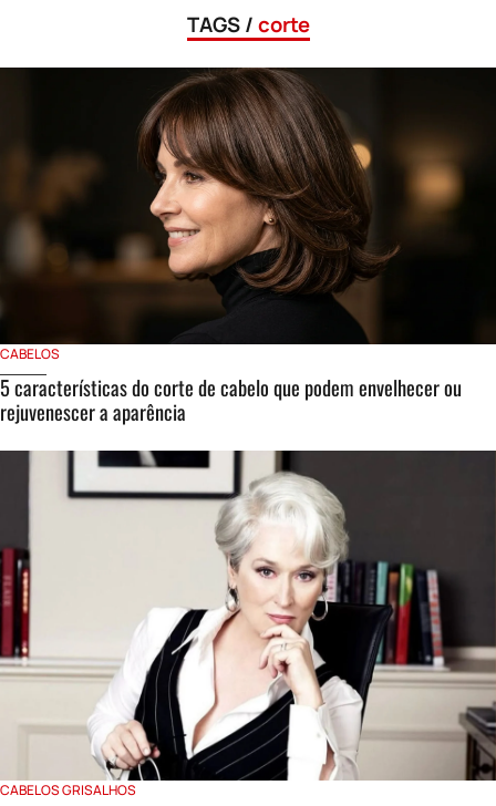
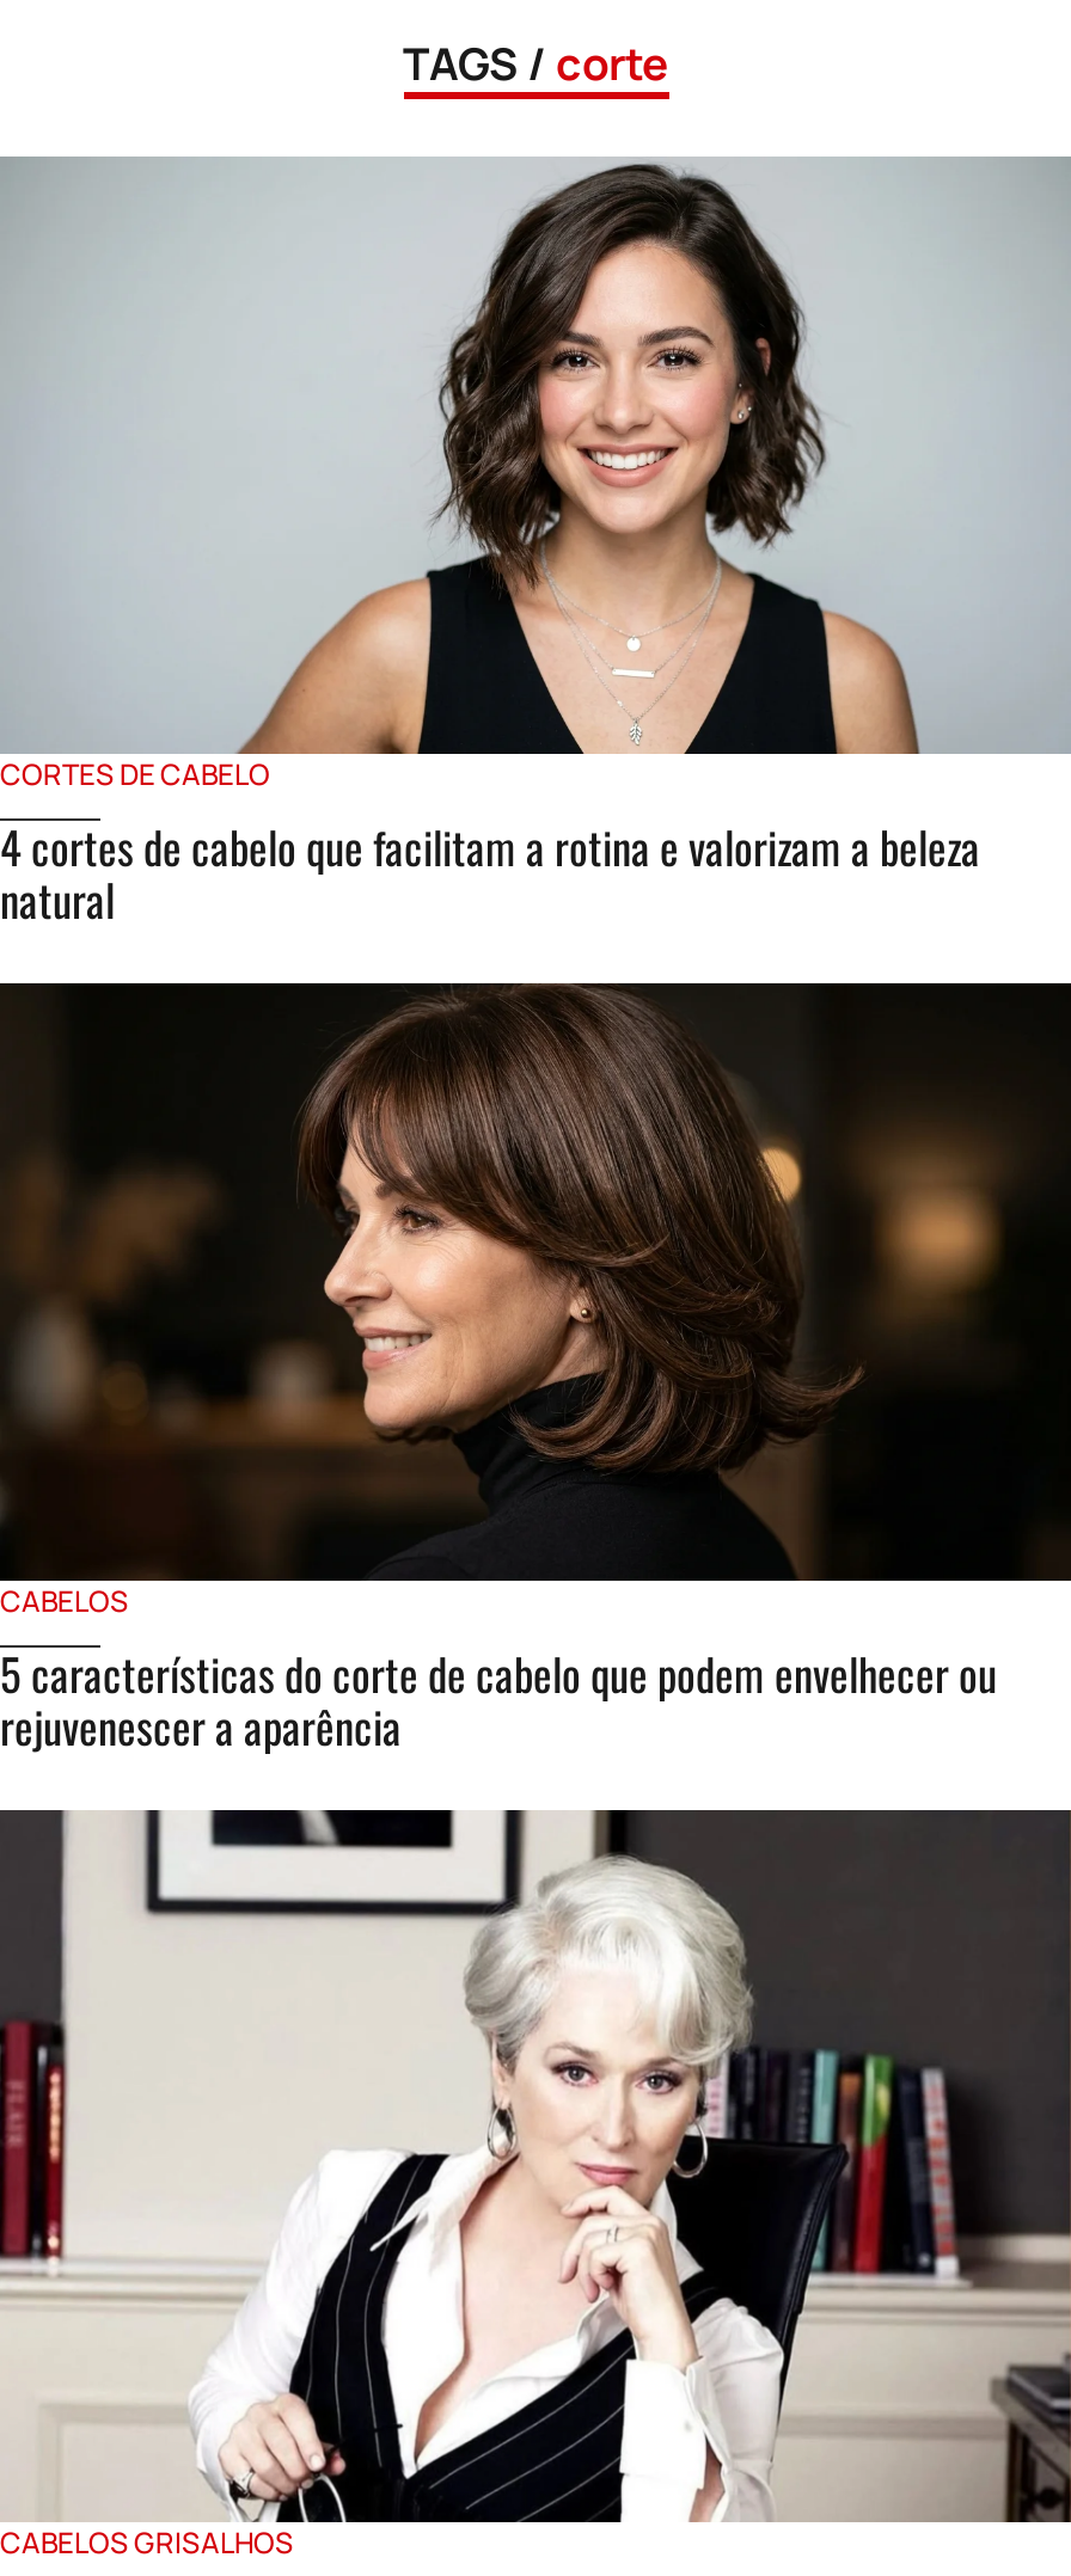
+ [image]
+ CORTES DE CABELO
+ 4 cortes de cabelo que facilitam a rotina e valorizam a beleza
+ natural
